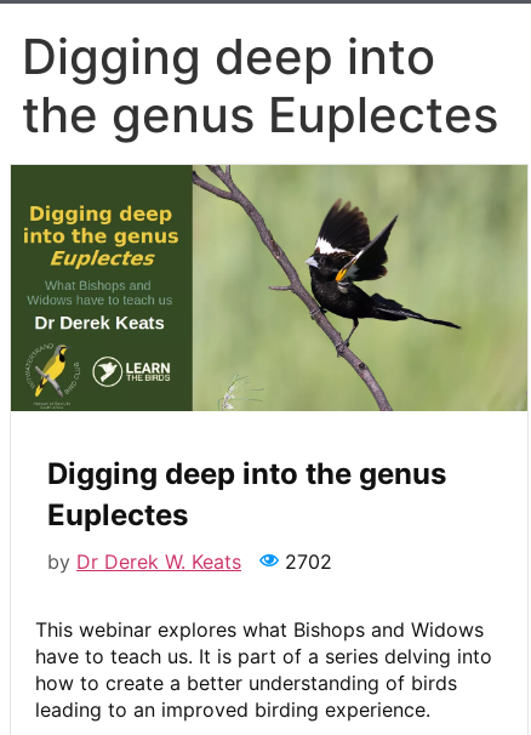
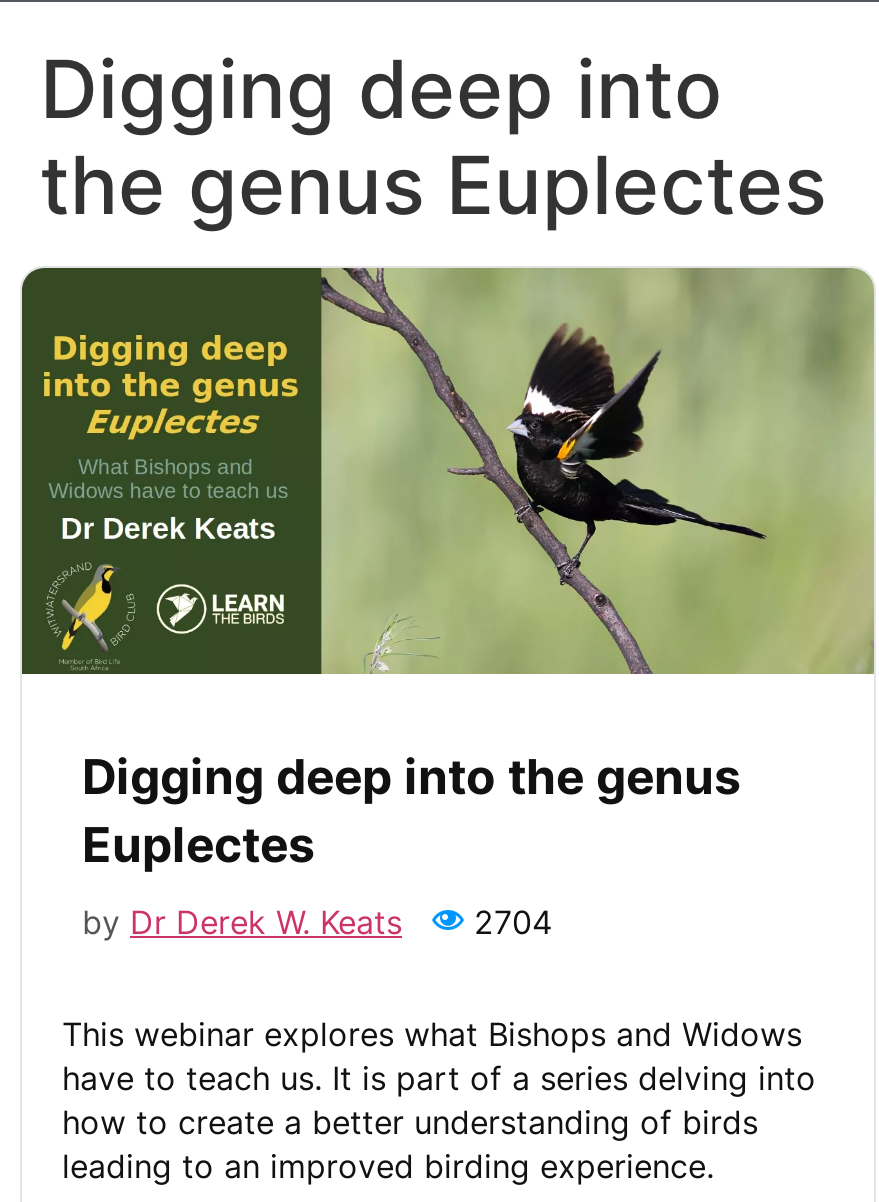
- by Dr Derek W. Keats 2702
+ by Dr Derek W. Keats 2704
